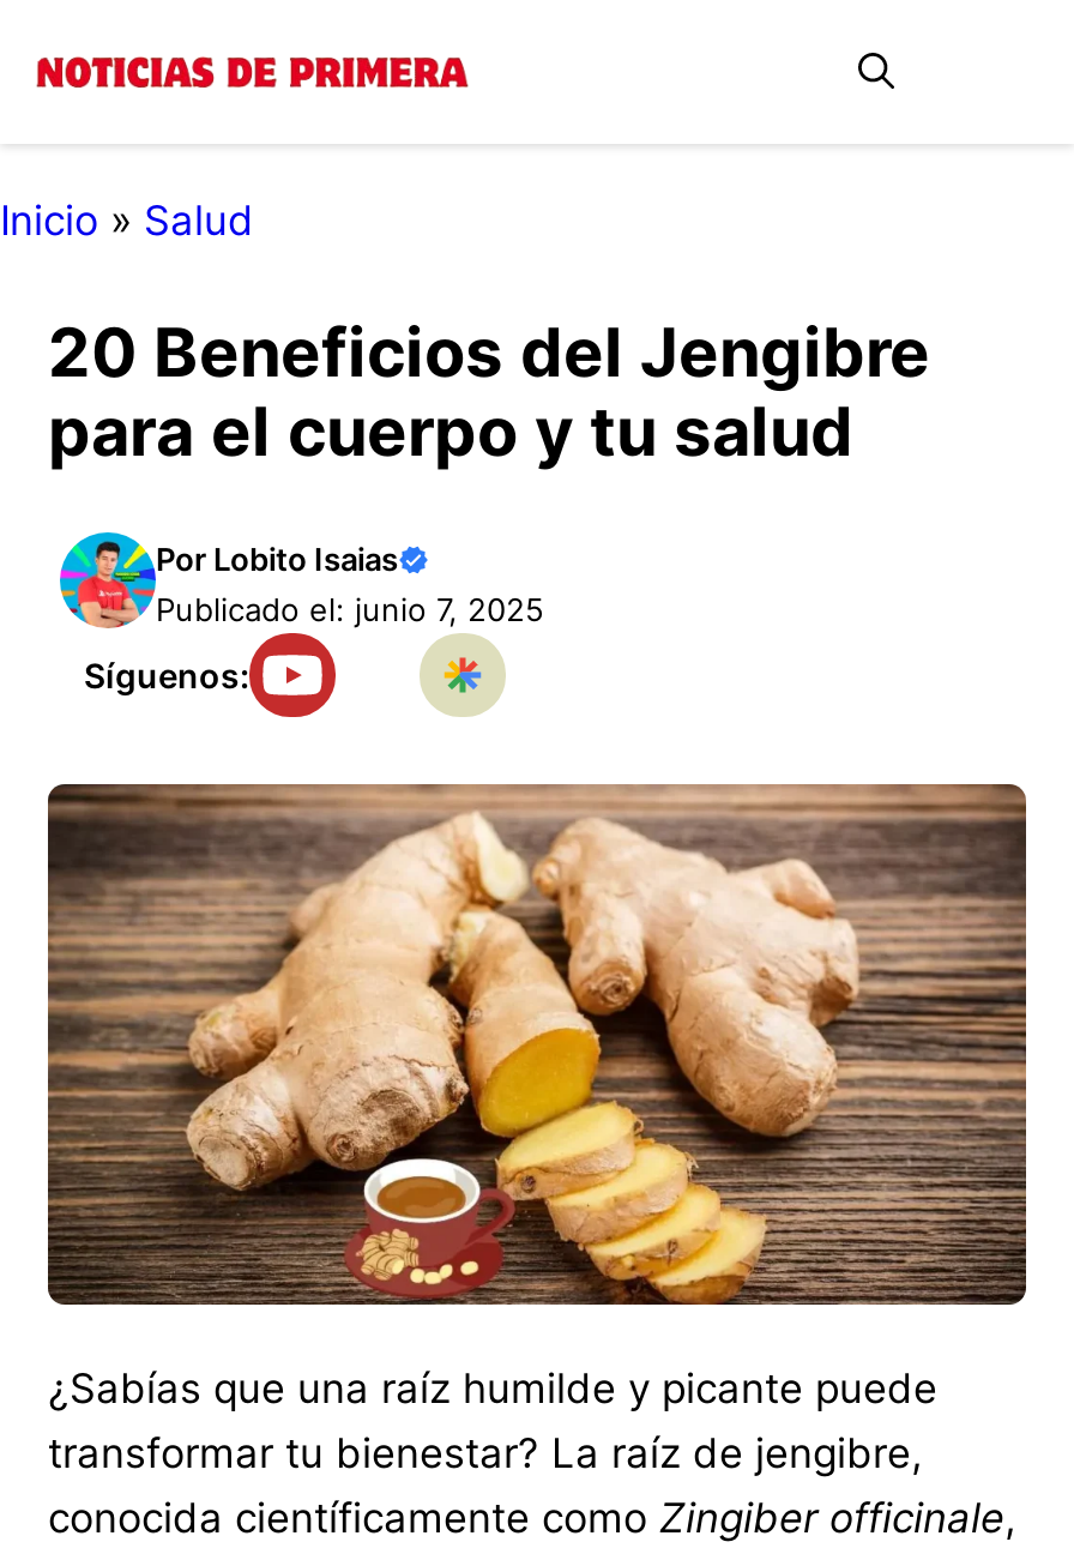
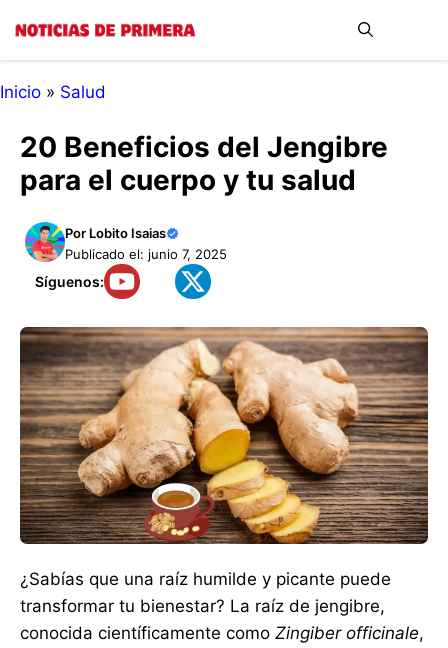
- [image]
+ [image]
